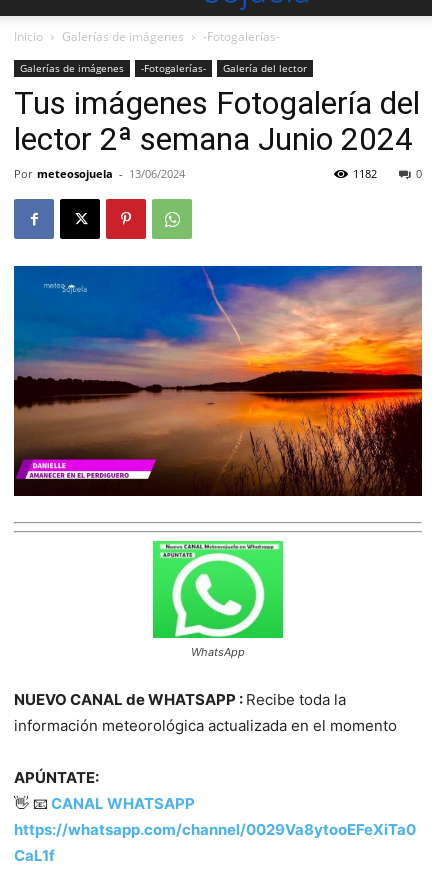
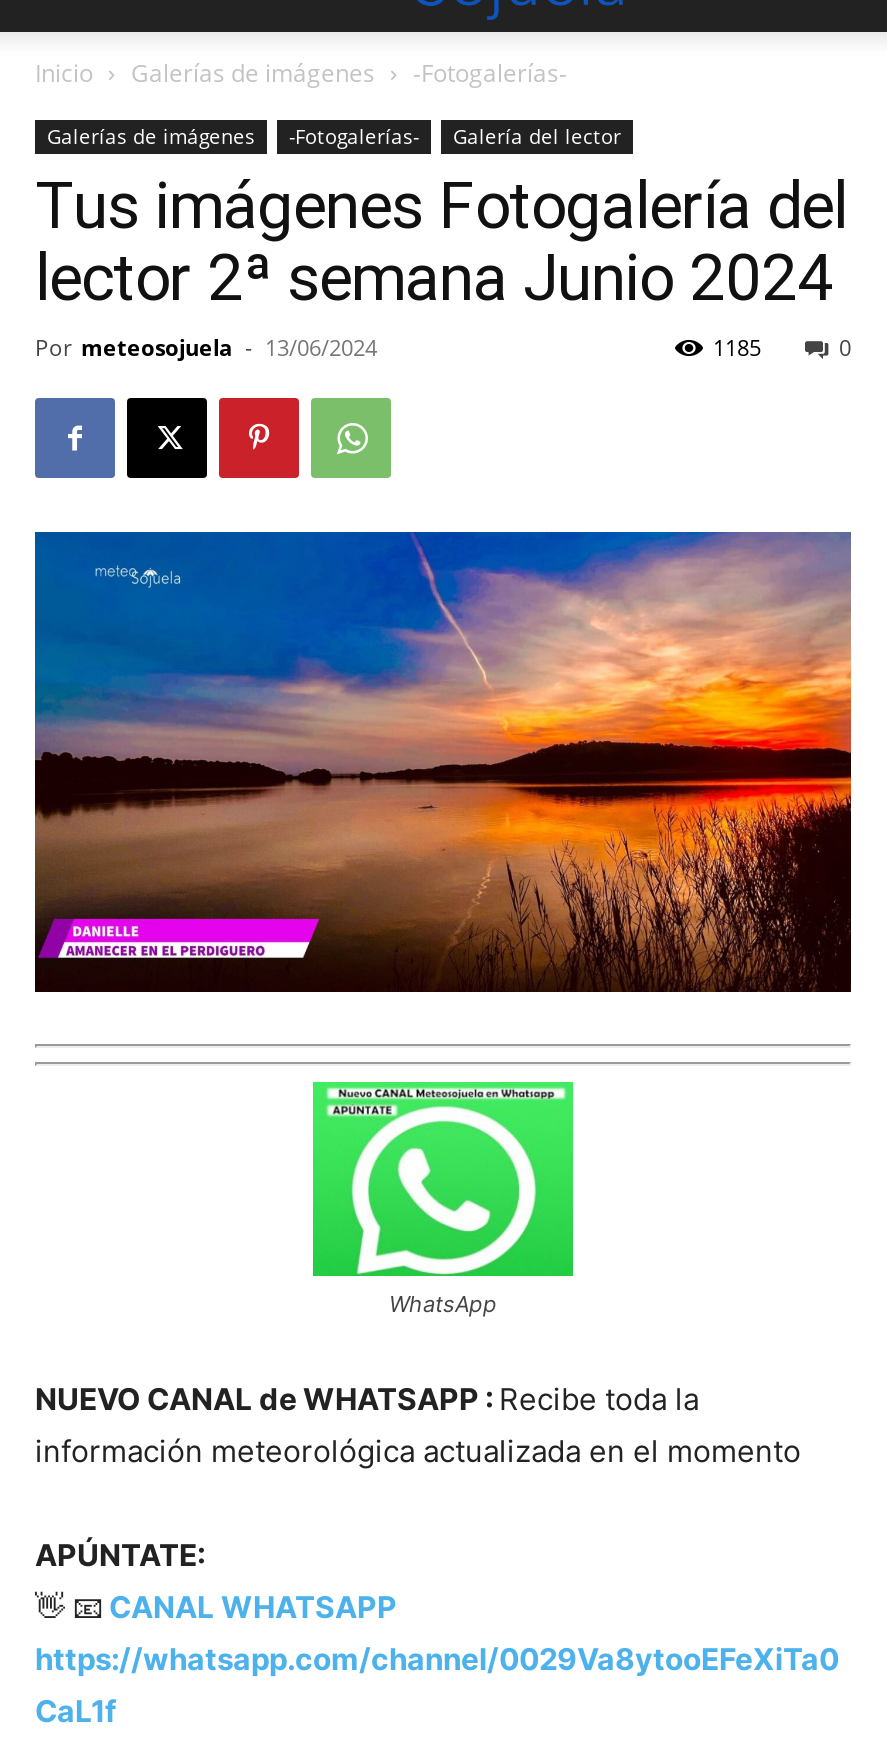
- 1182
+ 1185
